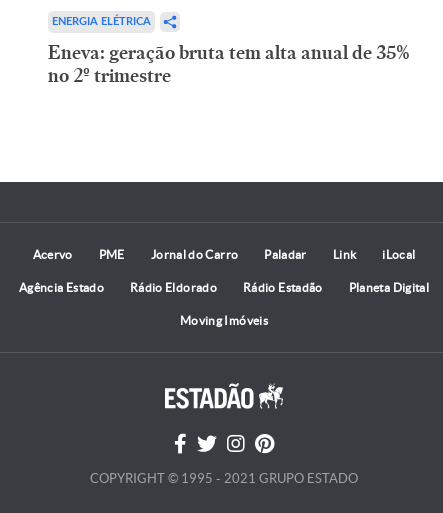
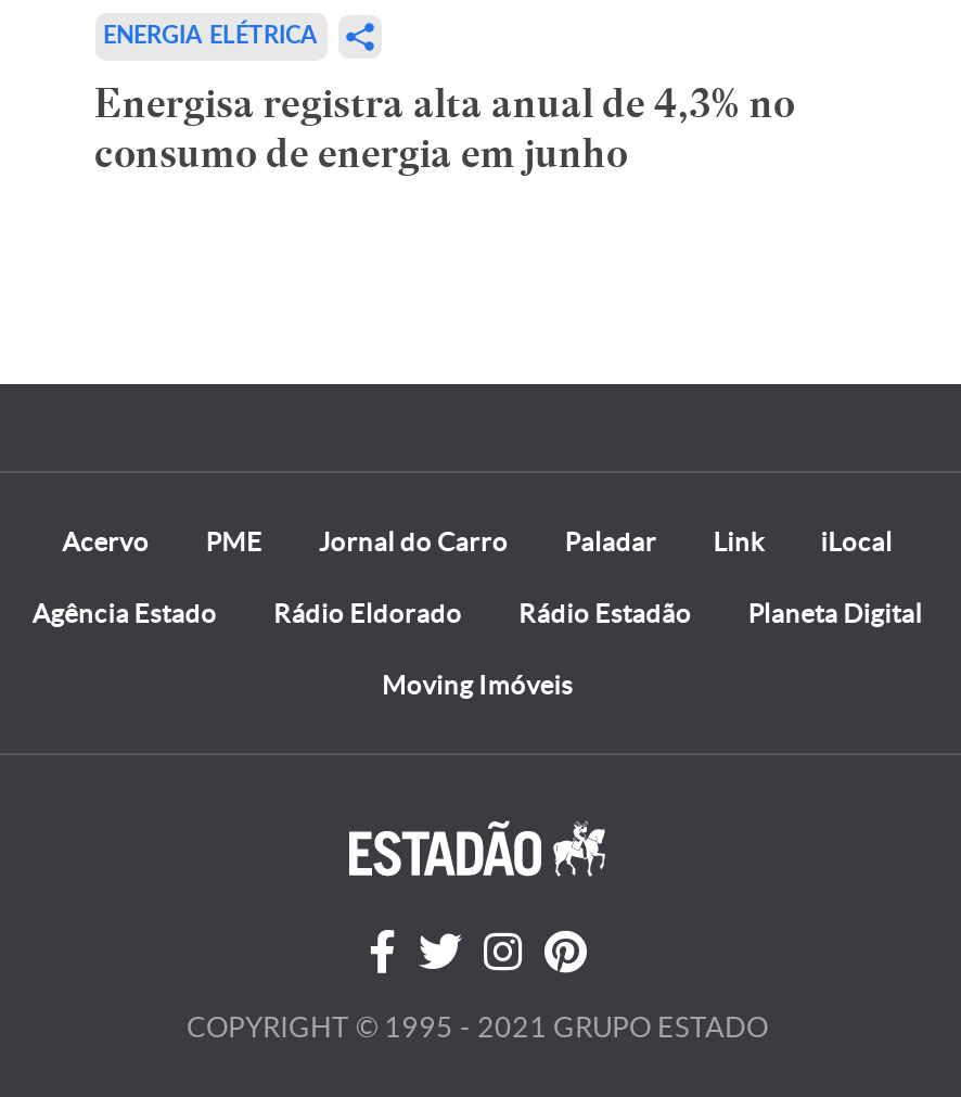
- Eneva: geração bruta tem alta anual de 35%
- no 2º trimestre
+ Energisa registra alta anual de 4,3% no
+ consumo de energia em junho
